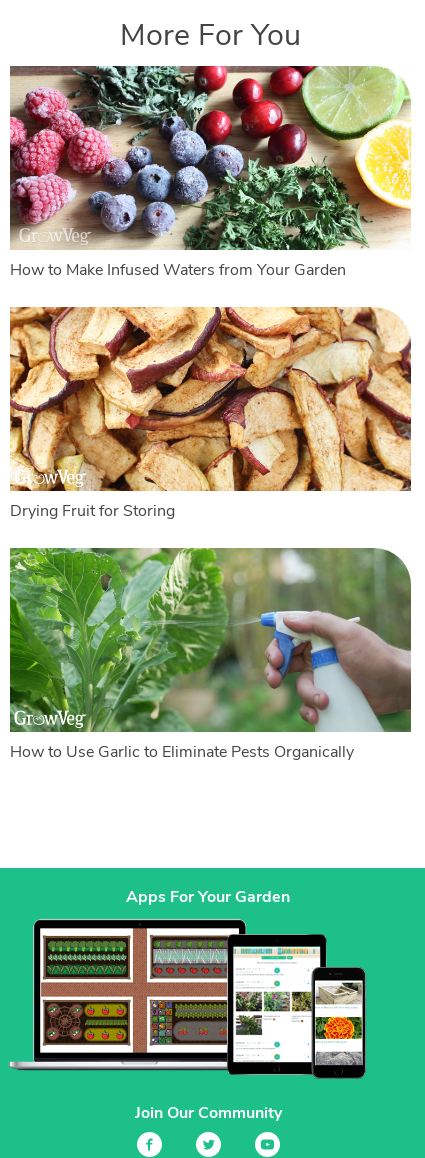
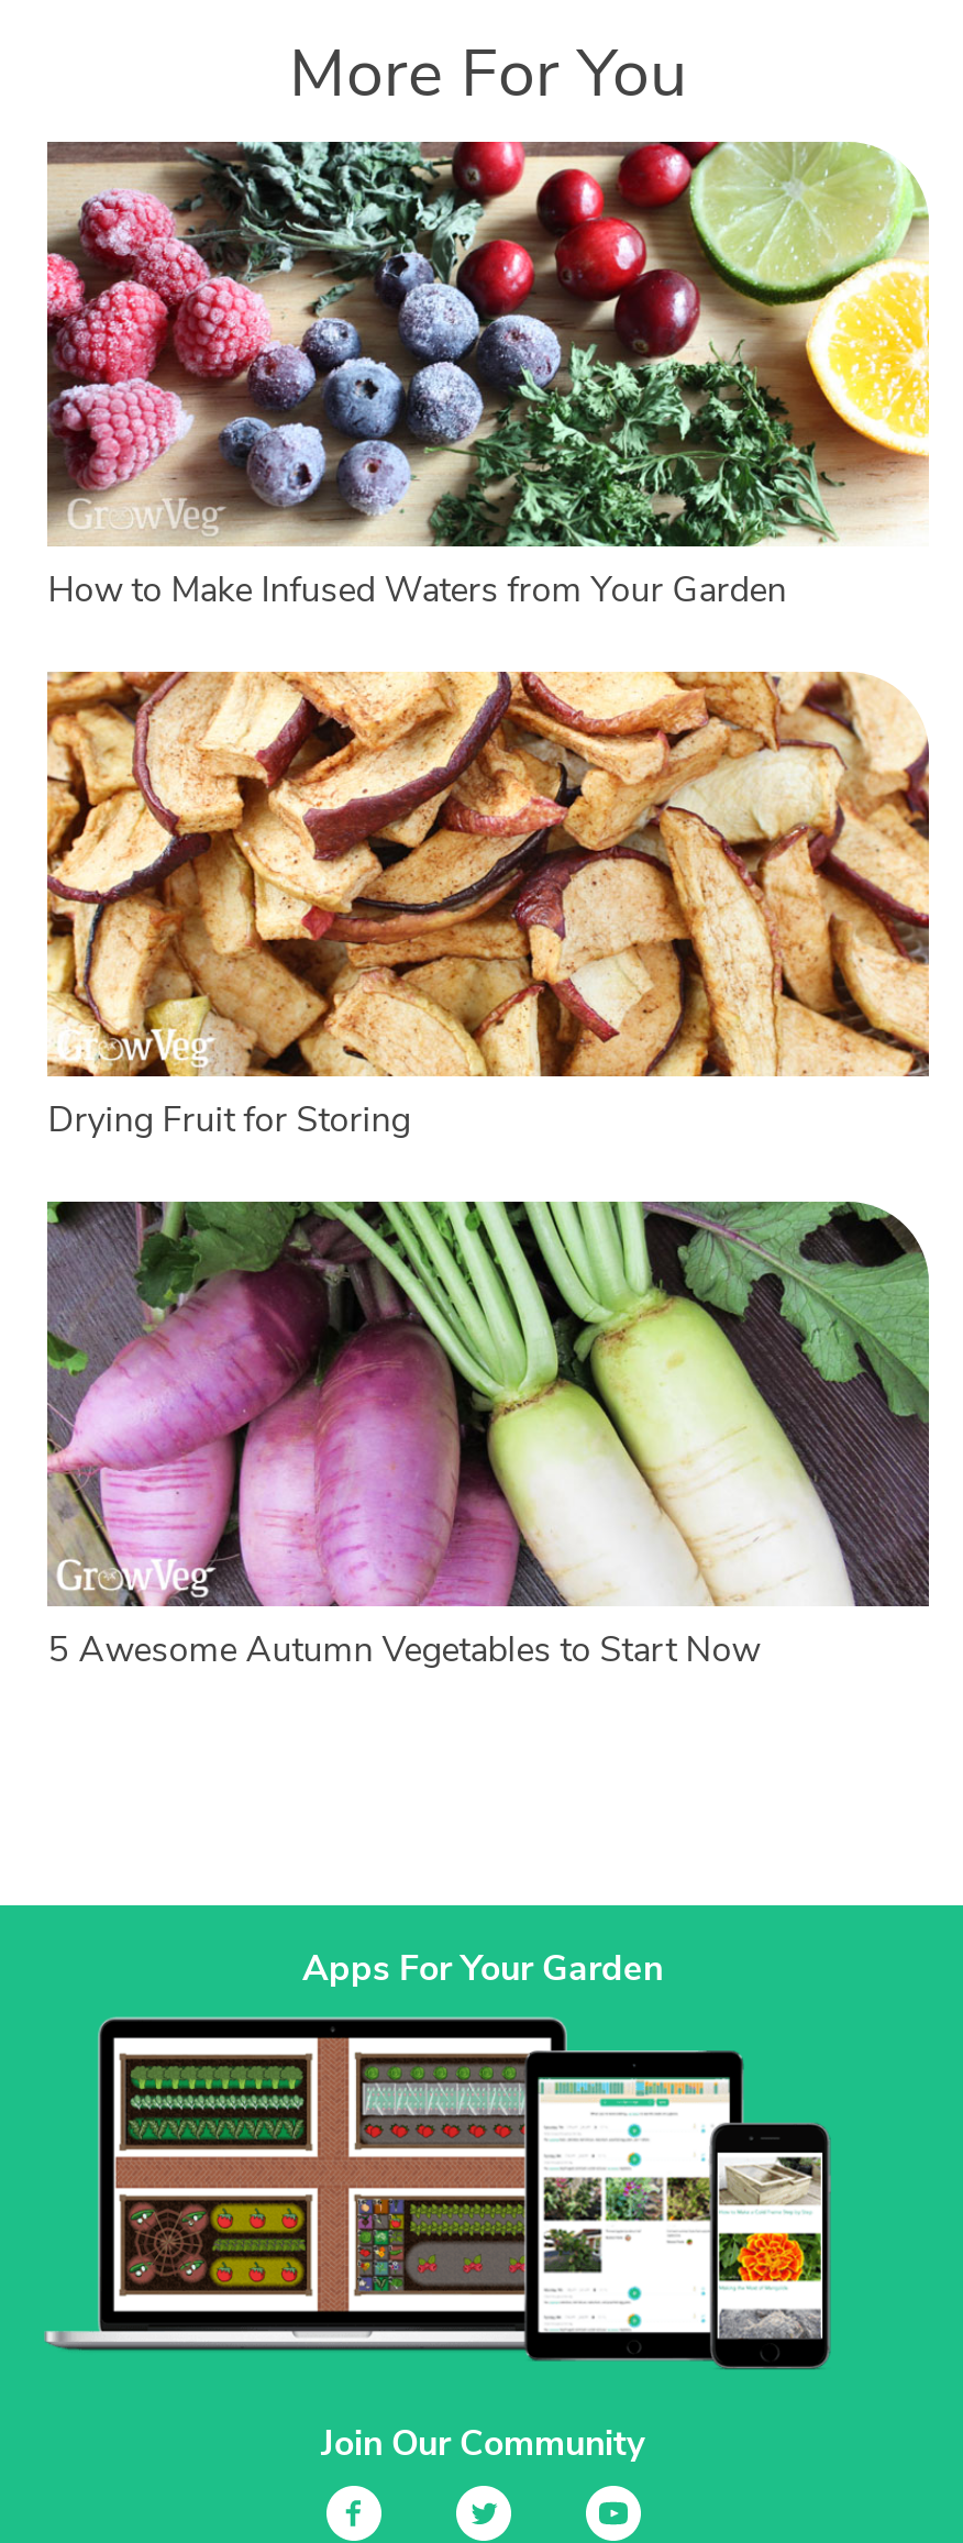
- [image]
- How to Use Garlic to Eliminate Pests Organically
+ [image]
+ 5 Awesome Autumn Vegetables to Start Now
